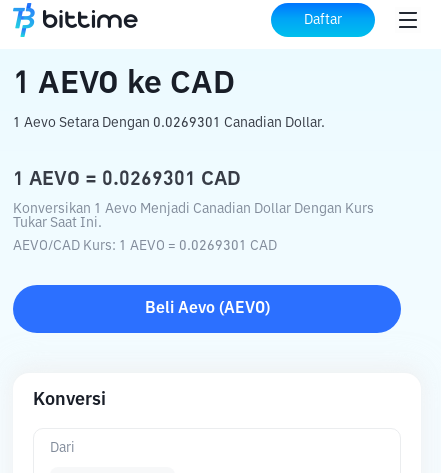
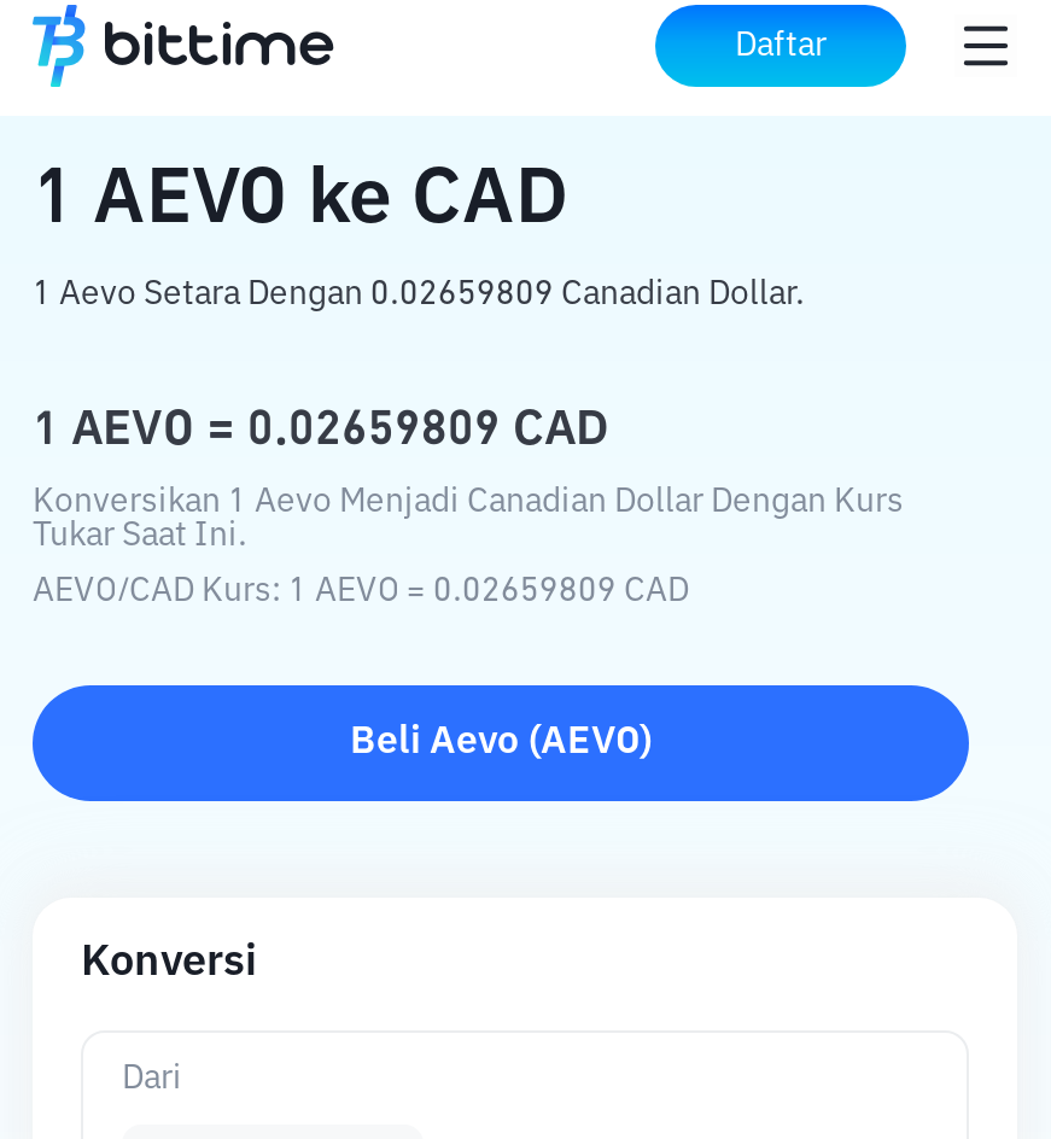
- 1 Aevo Setara Dengan 0.0269301 Canadian Dollar.
+ 1 Aevo Setara Dengan 0.02659809 Canadian Dollar.

- 1 AEVO = 0.0269301 CAD
+ 1 AEVO = 0.02659809 CAD

- AEVO/CAD Kurs: 1 AEVO = 0.0269301 CAD
+ AEVO/CAD Kurs: 1 AEVO = 0.02659809 CAD
